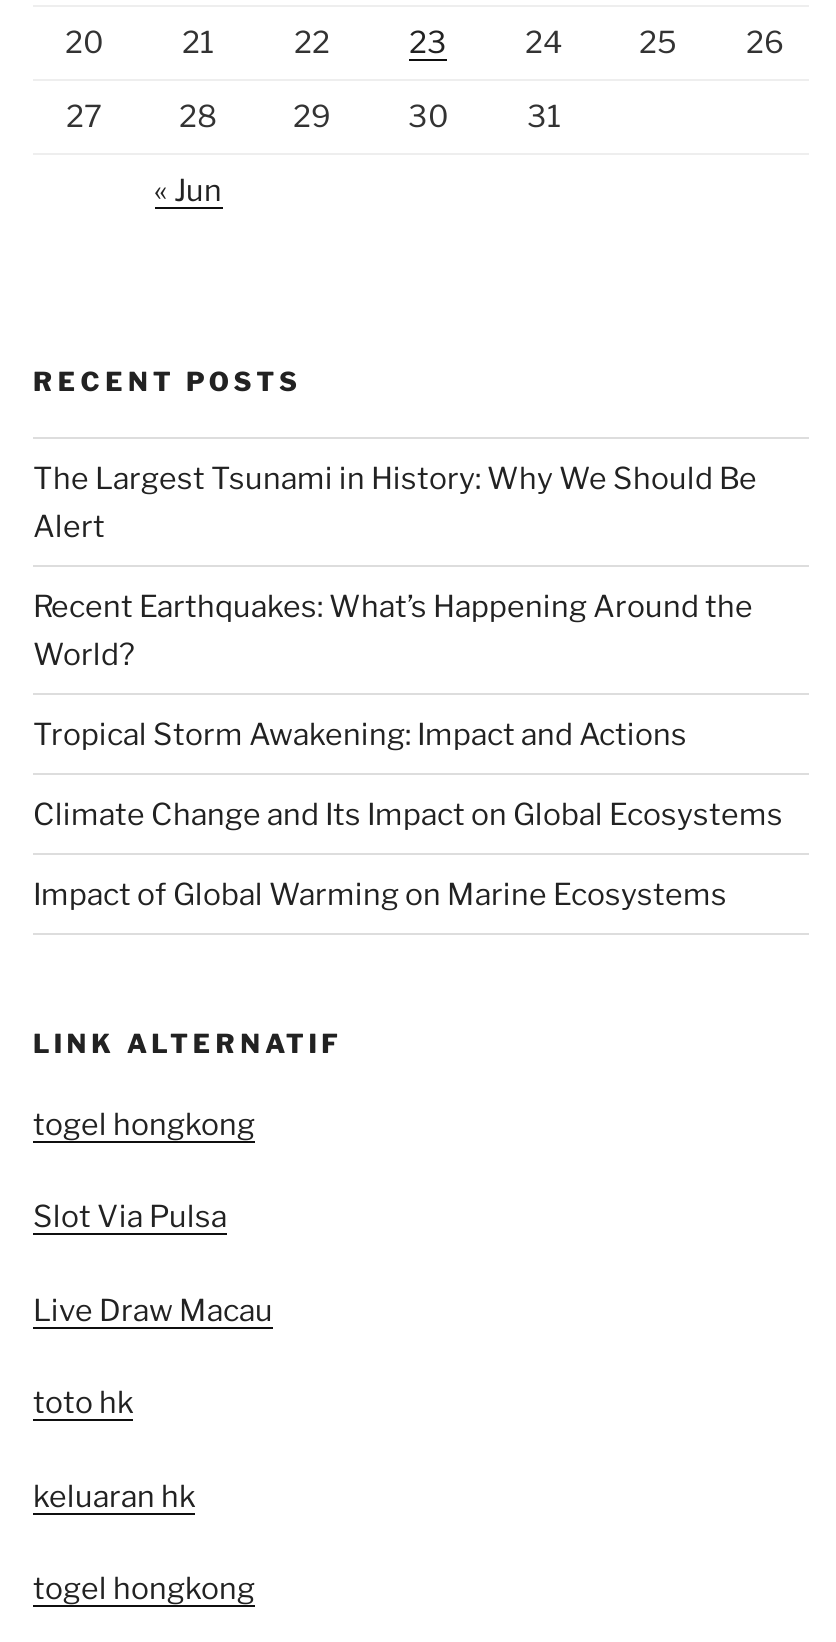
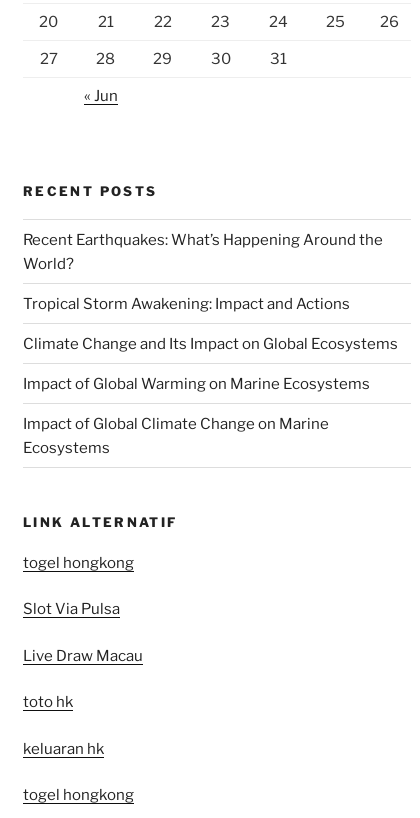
- The Largest Tsunami in History: Why We Should Be
- Alert

moved up: Recent Earthquakes: What’s Happening Around the | World? | Tropical Storm Awakening: Impact and Actions | Climate Change and Its Impact on Global Ecosystems | Impact of Global Warming on Marine Ecosystems

+ Impact of Global Climate Change on Marine
+ Ecosystems
